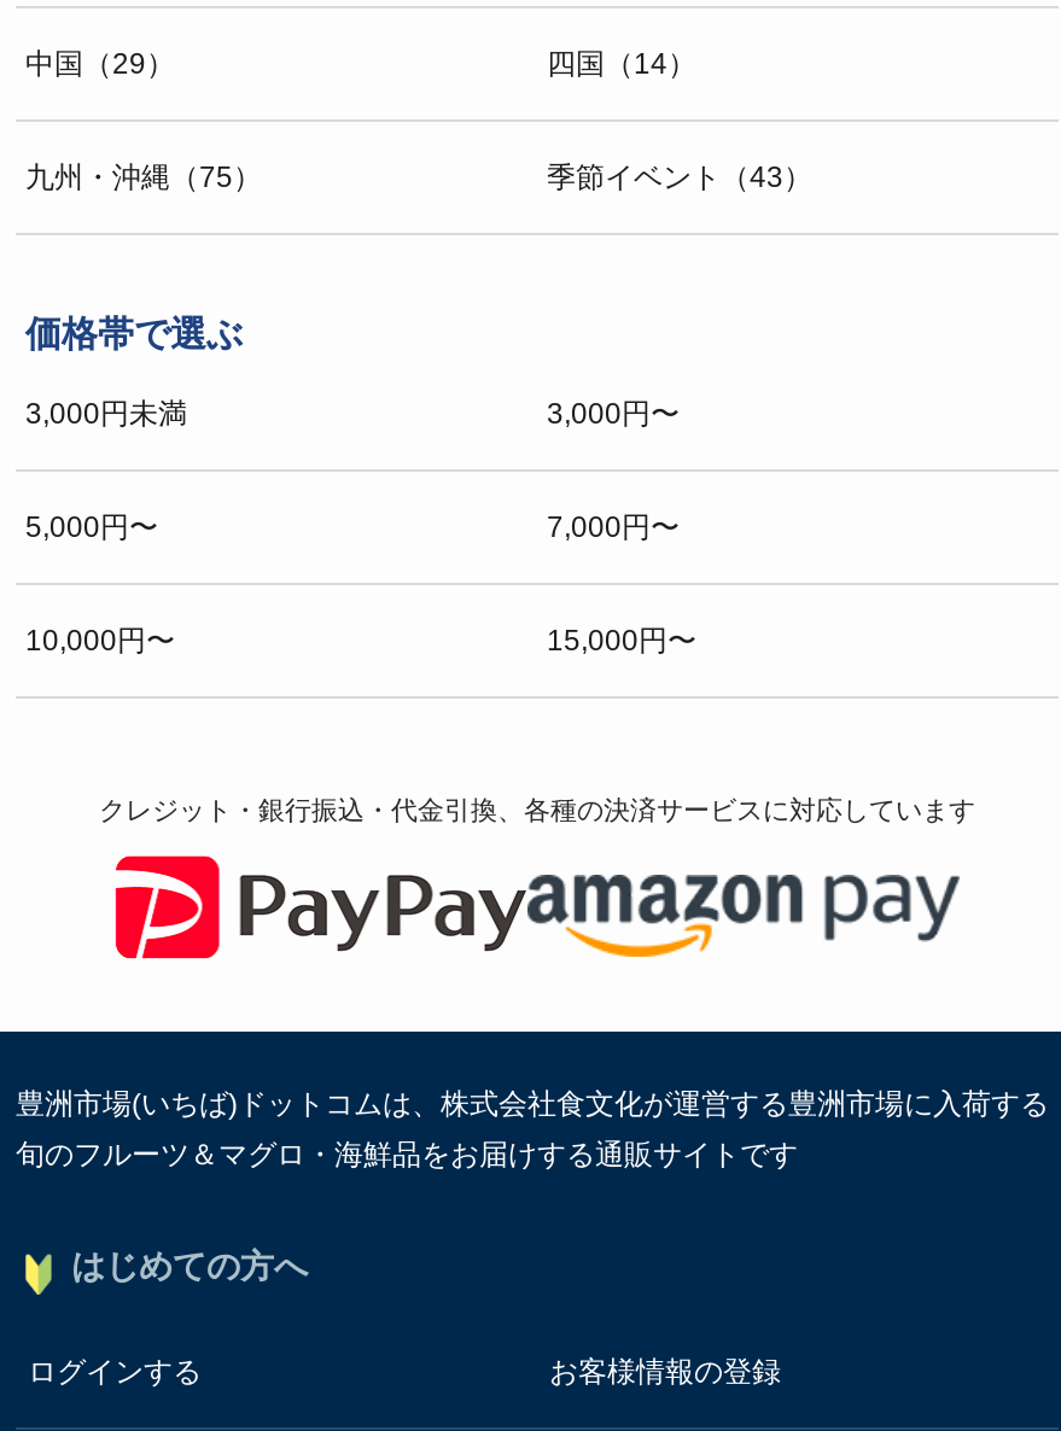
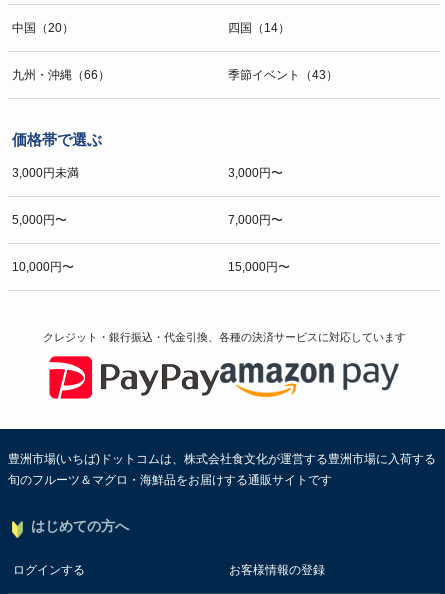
- 中国（29）
+ 中国（20）

- 九州・沖縄（75）
+ 九州・沖縄（66）
